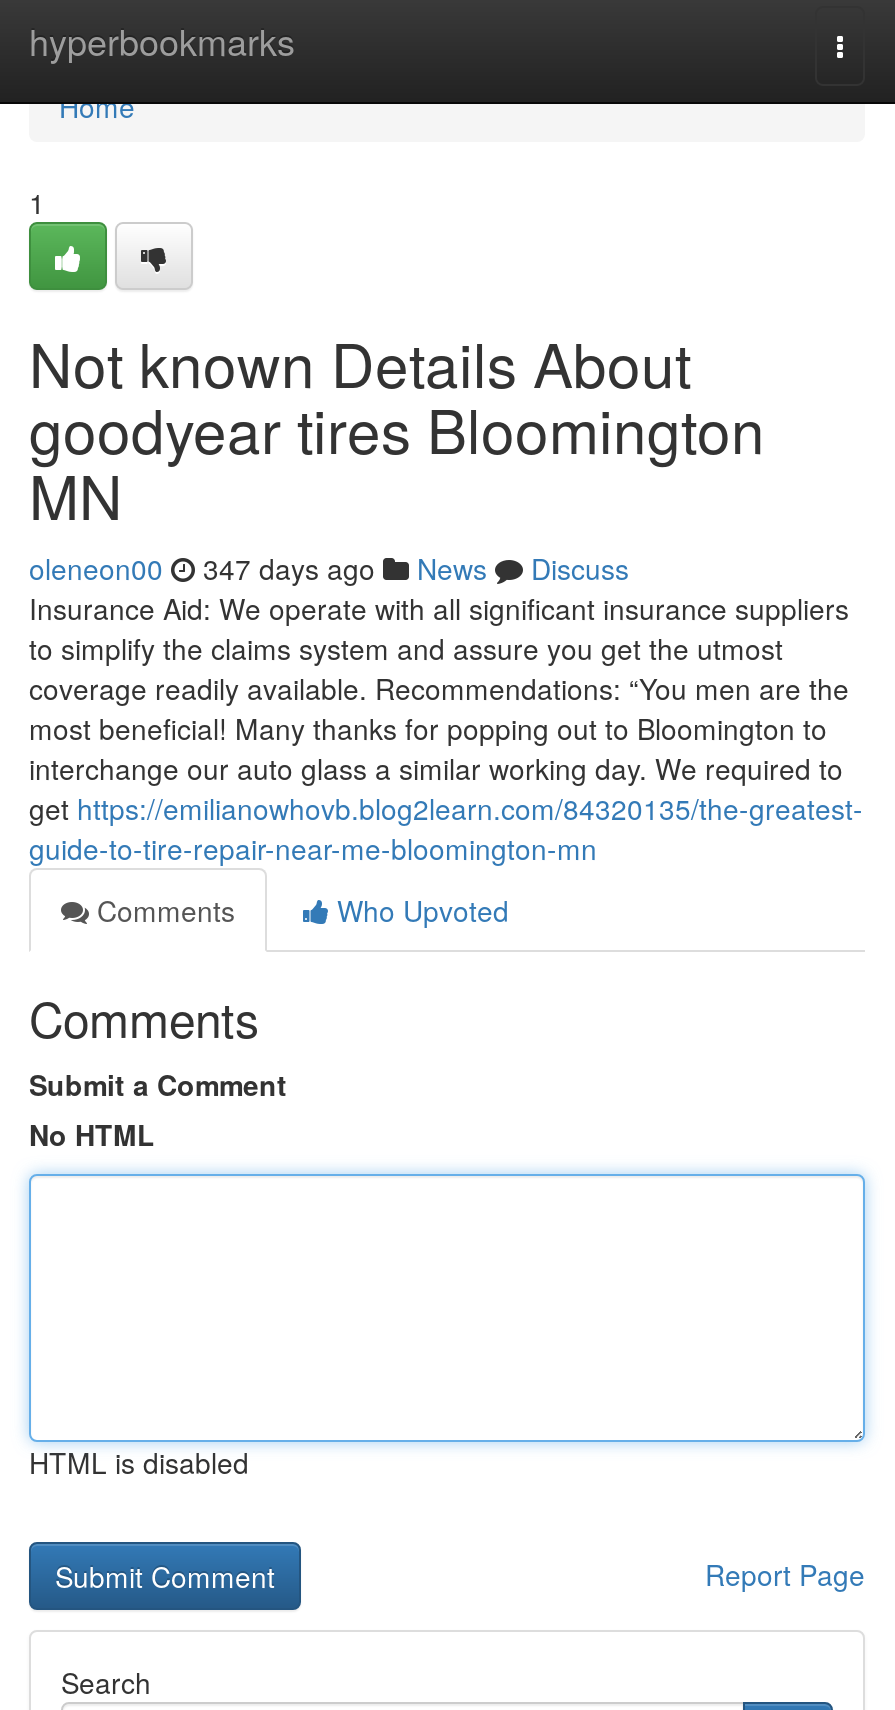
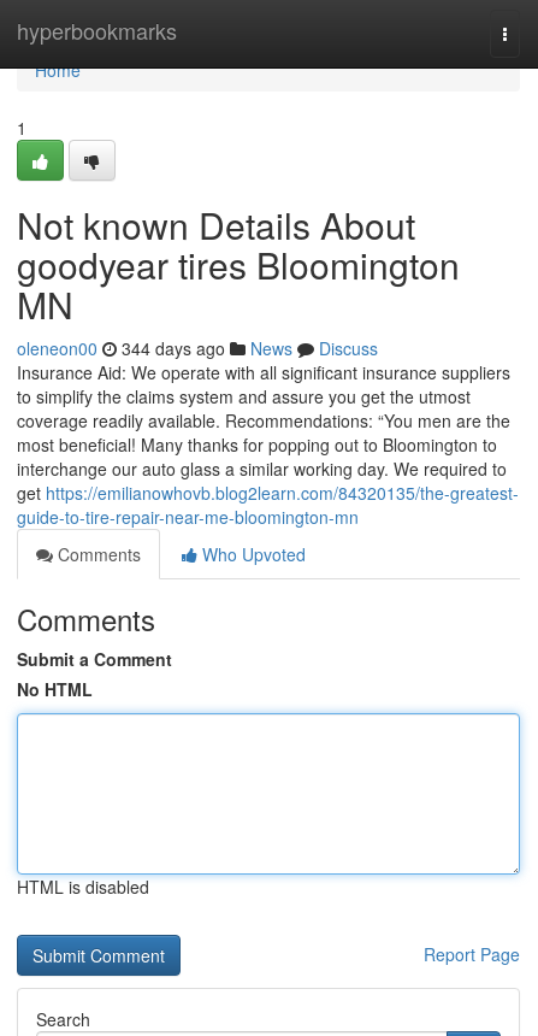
- oleneon00 347 days ago News Discuss
+ oleneon00 344 days ago News Discuss
